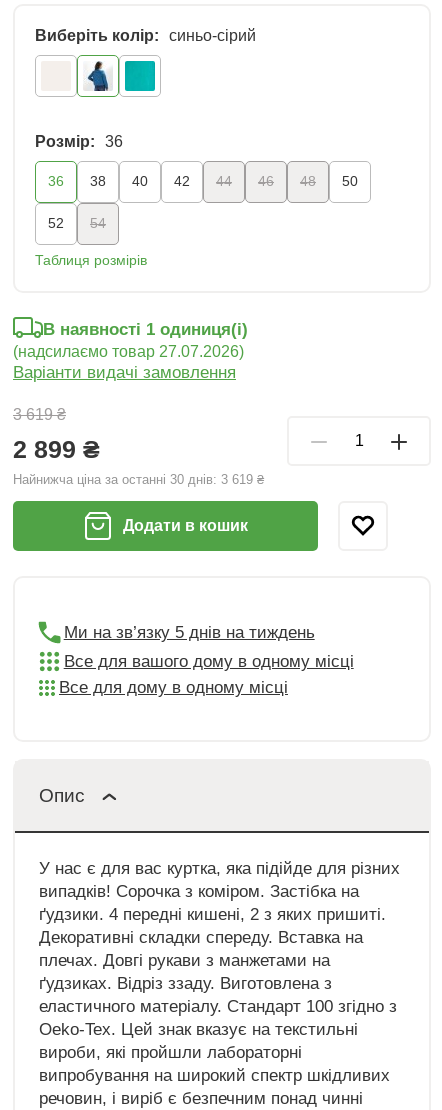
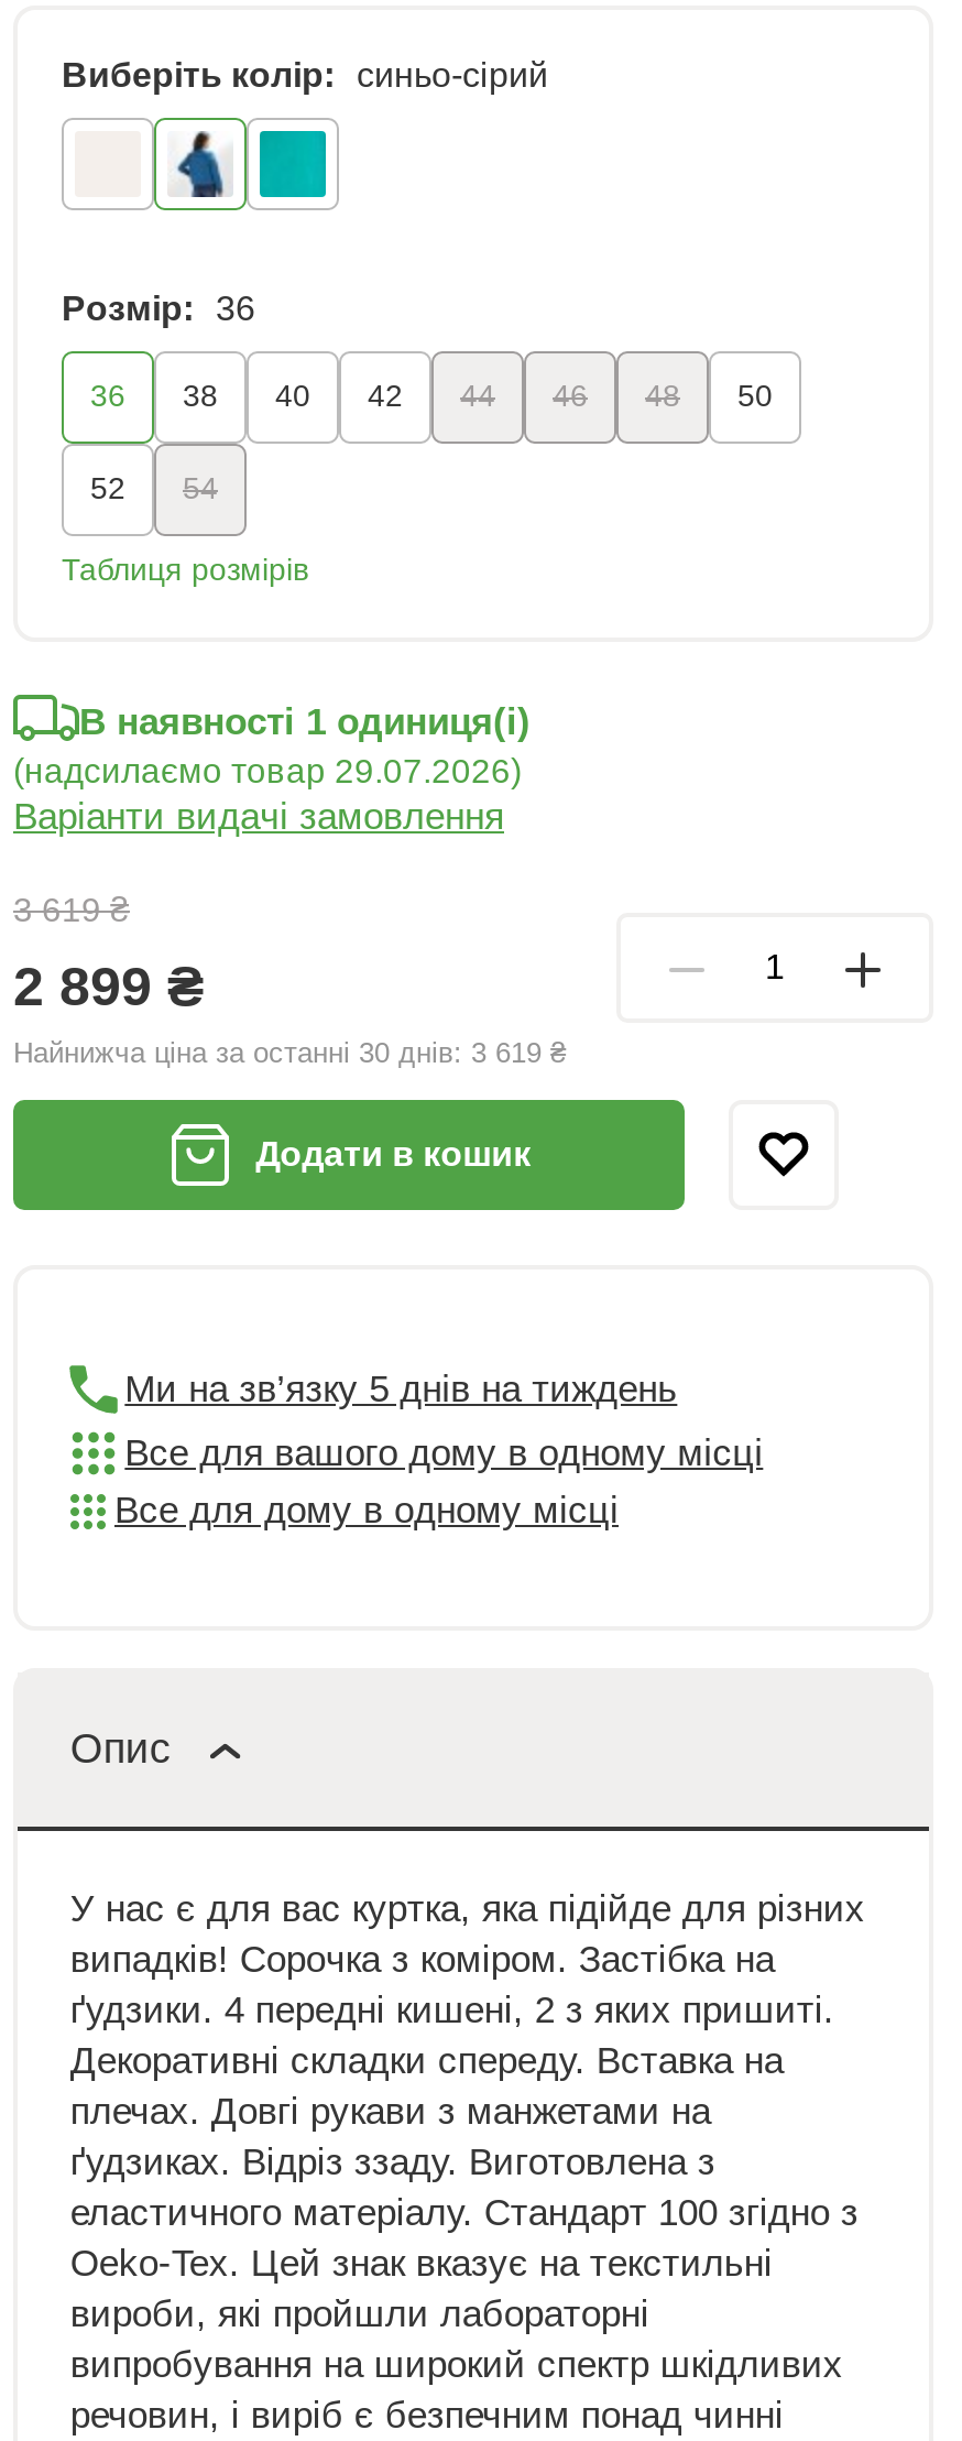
- (надсилаємо товар 27.07.2026)
+ (надсилаємо товар 29.07.2026)
